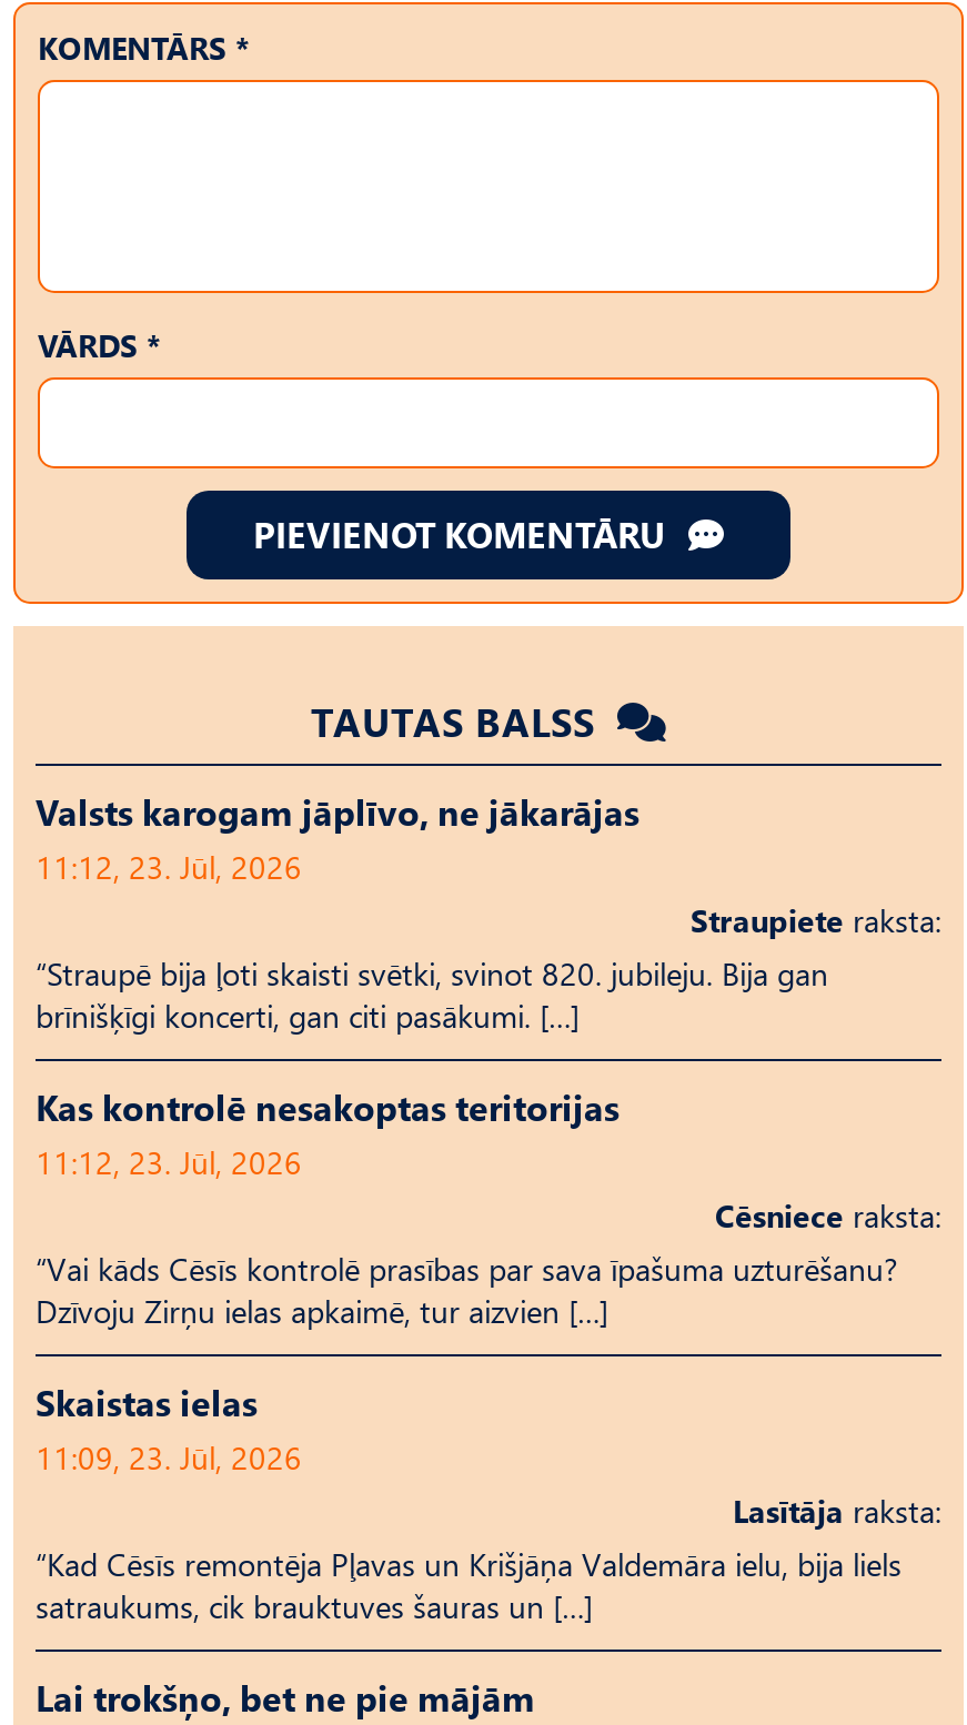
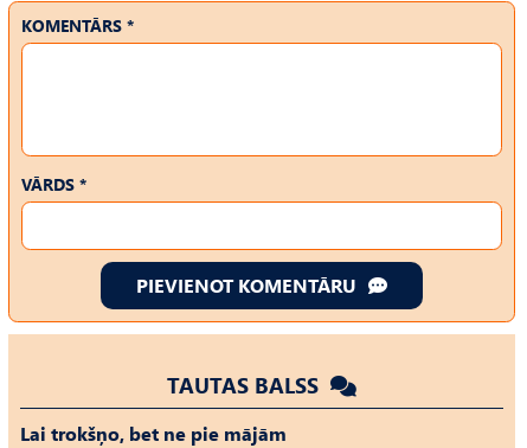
- Valsts karogam jāplīvo, ne jākarājas
- 11:12, 23. Jūl, 2026
- Straupiete raksta:
- “Straupē bija ļoti skaisti svētki, svinot 820. jubileju. Bija gan
- brīnišķīgi koncerti, gan citi pasākumi. […]
- Kas kontrolē nesakoptas teritorijas
- 11:12, 23. Jūl, 2026
- Cēsniece raksta:
- “Vai kāds Cēsīs kontrolē prasības par sava īpašuma uzturēšanu?
- Dzīvoju Zirņu ielas apkaimē, tur aizvien […]
- Skaistas ielas
- 11:09, 23. Jūl, 2026
- Lasītāja raksta:
- “Kad Cēsīs remontēja Pļavas un Krišjāņa Valdemāra ielu, bija liels
- satraukums, cik brauktuves šauras un […]
